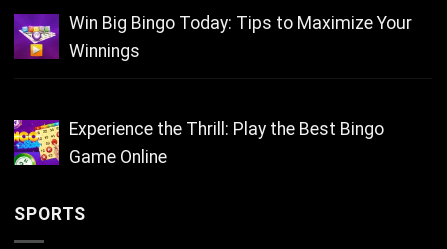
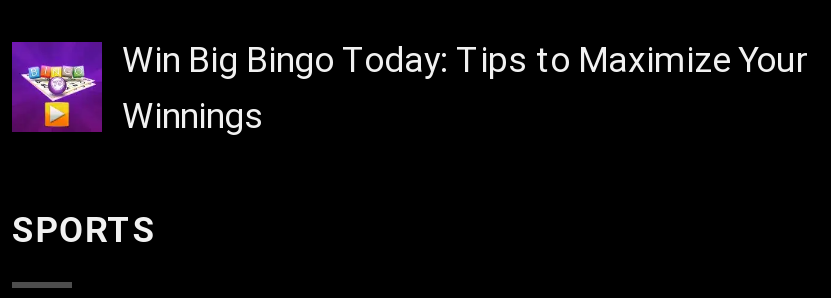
- [image]
- Experience the Thrill: Play the Best Bingo
- Game Online
